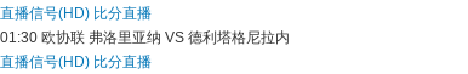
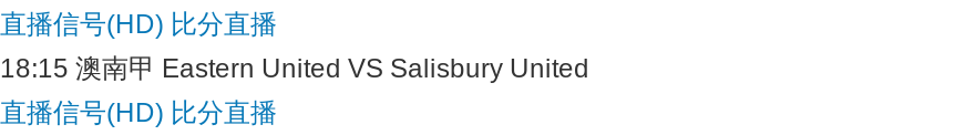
- 01:30 欧协联弗洛里亚纳 VS 德利塔格尼拉内
+ 18:15 澳南甲Eastern United VS Salisbury United
